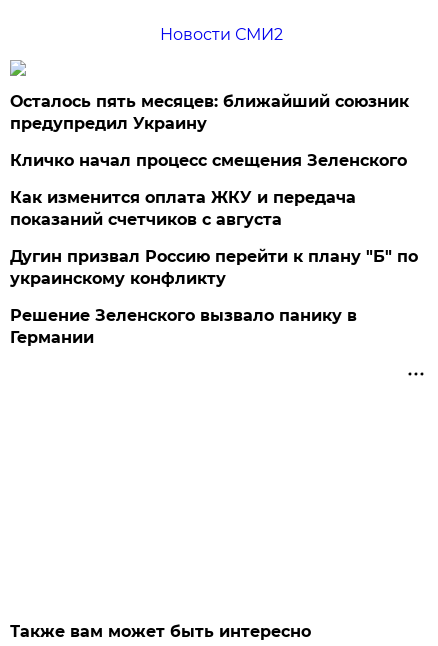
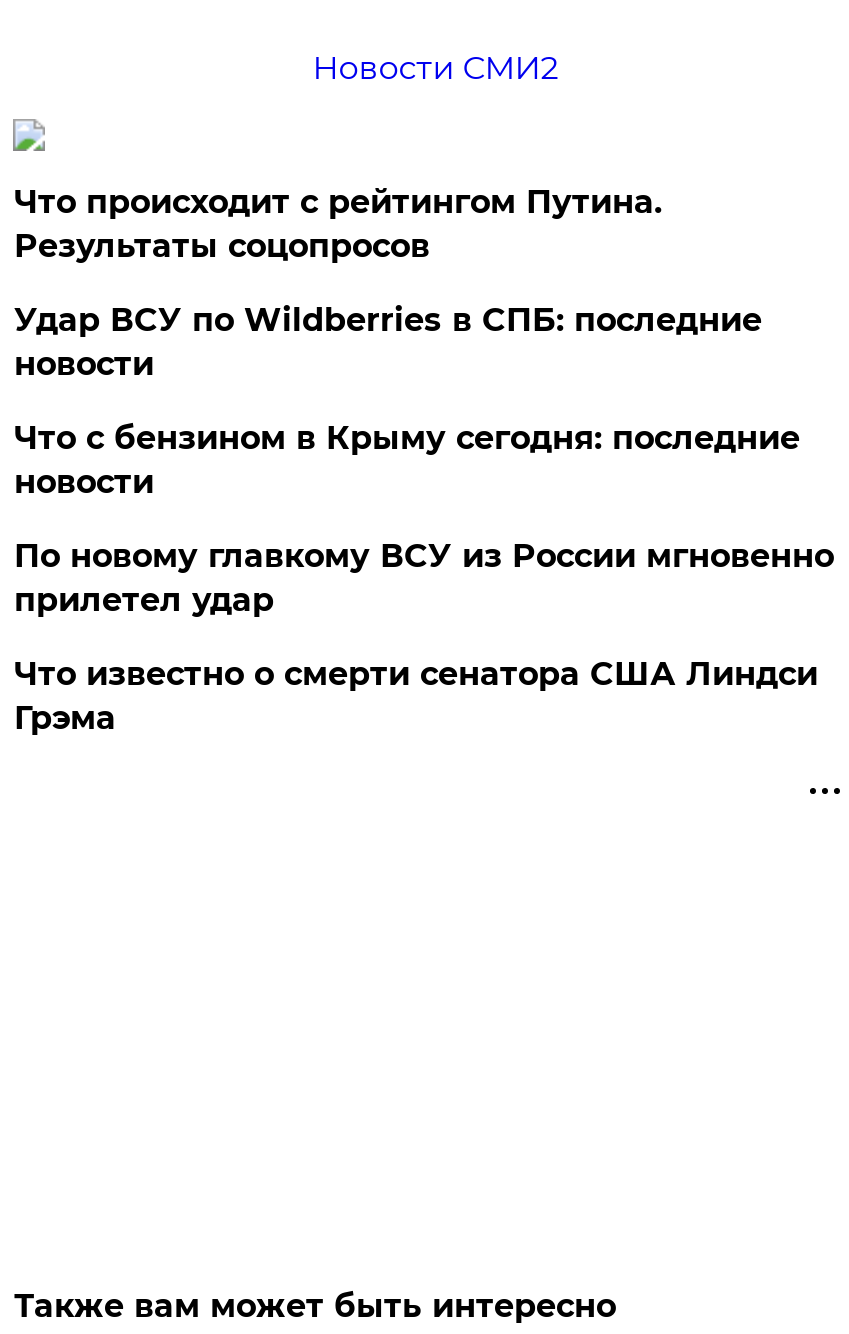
- Осталось пять месяцев: ближайший союзник
- предупредил Украину
+ Что происходит с рейтингом Путина.
+ Результаты соцопросов

- Кличко начал процесс смещения Зеленского
+ Удар ВСУ по Wildberries в СПБ: последние
+ новости

- Как изменится оплата ЖКУ и передача
- показаний счетчиков с августа
+ Что с бензином в Крыму сегодня: последние
+ новости

- Дугин призвал Россию перейти к плану "Б" по
- украинскому конфликту
+ По новому главкому ВСУ из России мгновенно
+ прилетел удар

- Решение Зеленского вызвало панику в
- Германии
+ Что известно о смерти сенатора США Линдси
+ Грэма
